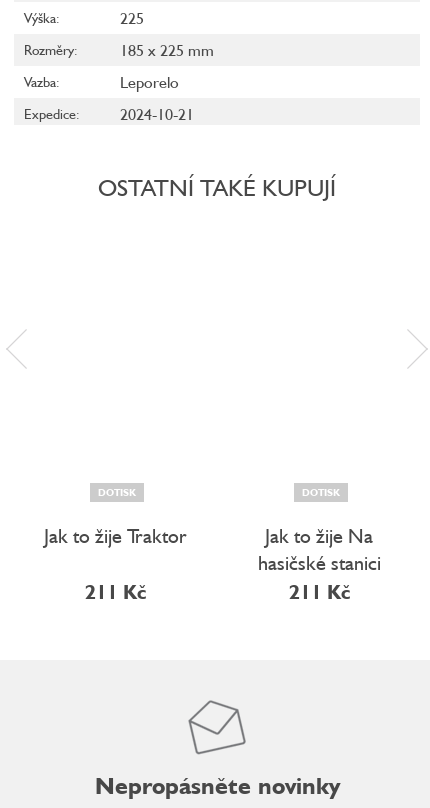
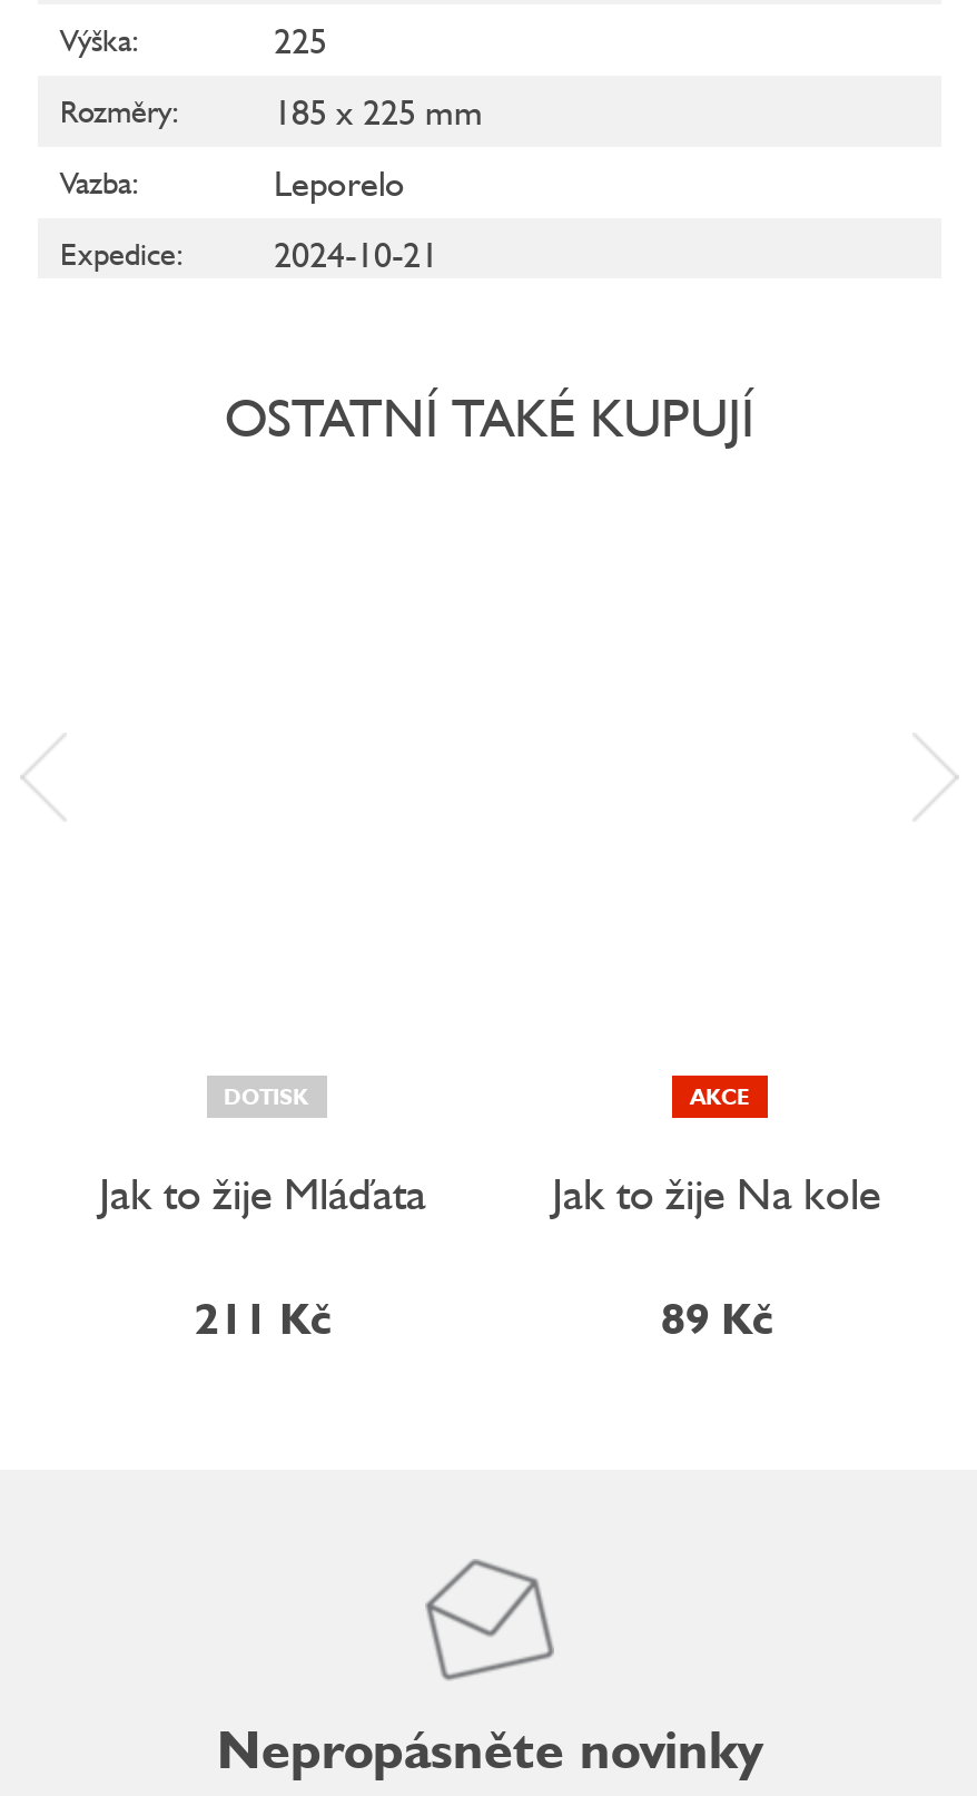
- DOTISK
- Jak to žije Na
- hasičské stanici
- 211 Kč
+ AKCE
+ Jak to žije Na kole
+ 89 Kč

- Jak to žije Traktor
+ Jak to žije Mláďata
